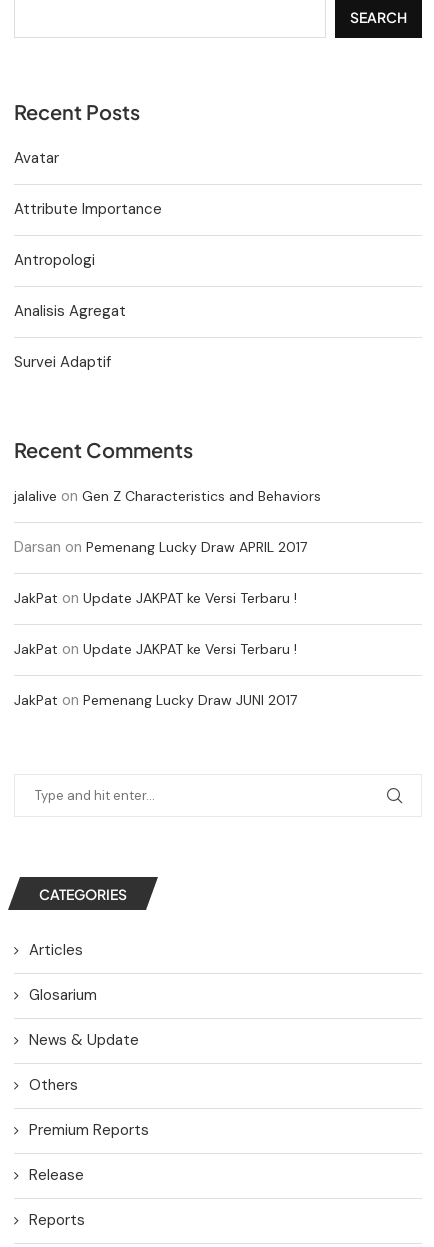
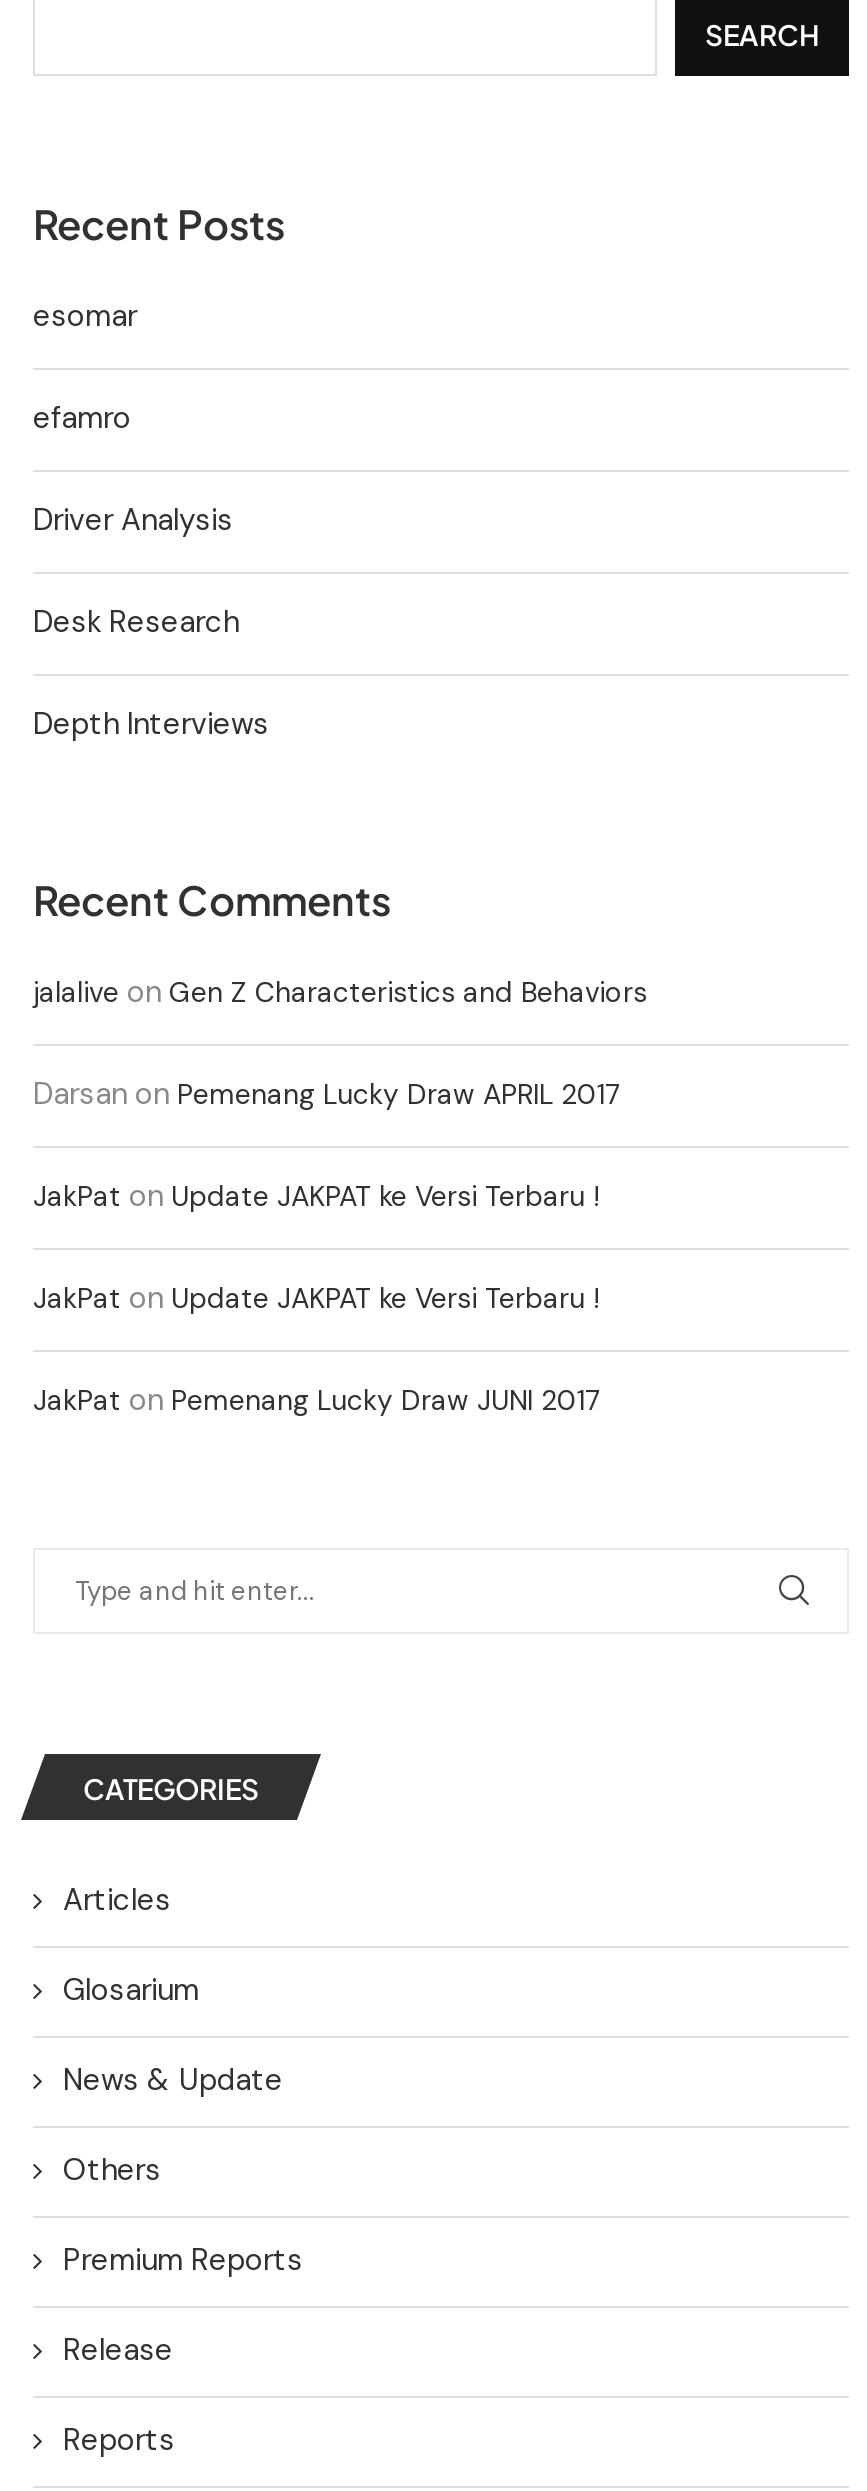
- Avatar
+ esomar

- Attribute Importance
+ efamro

- Antropologi
+ Driver Analysis

- Analisis Agregat
+ Desk Research

- Survei Adaptif
+ Depth Interviews
